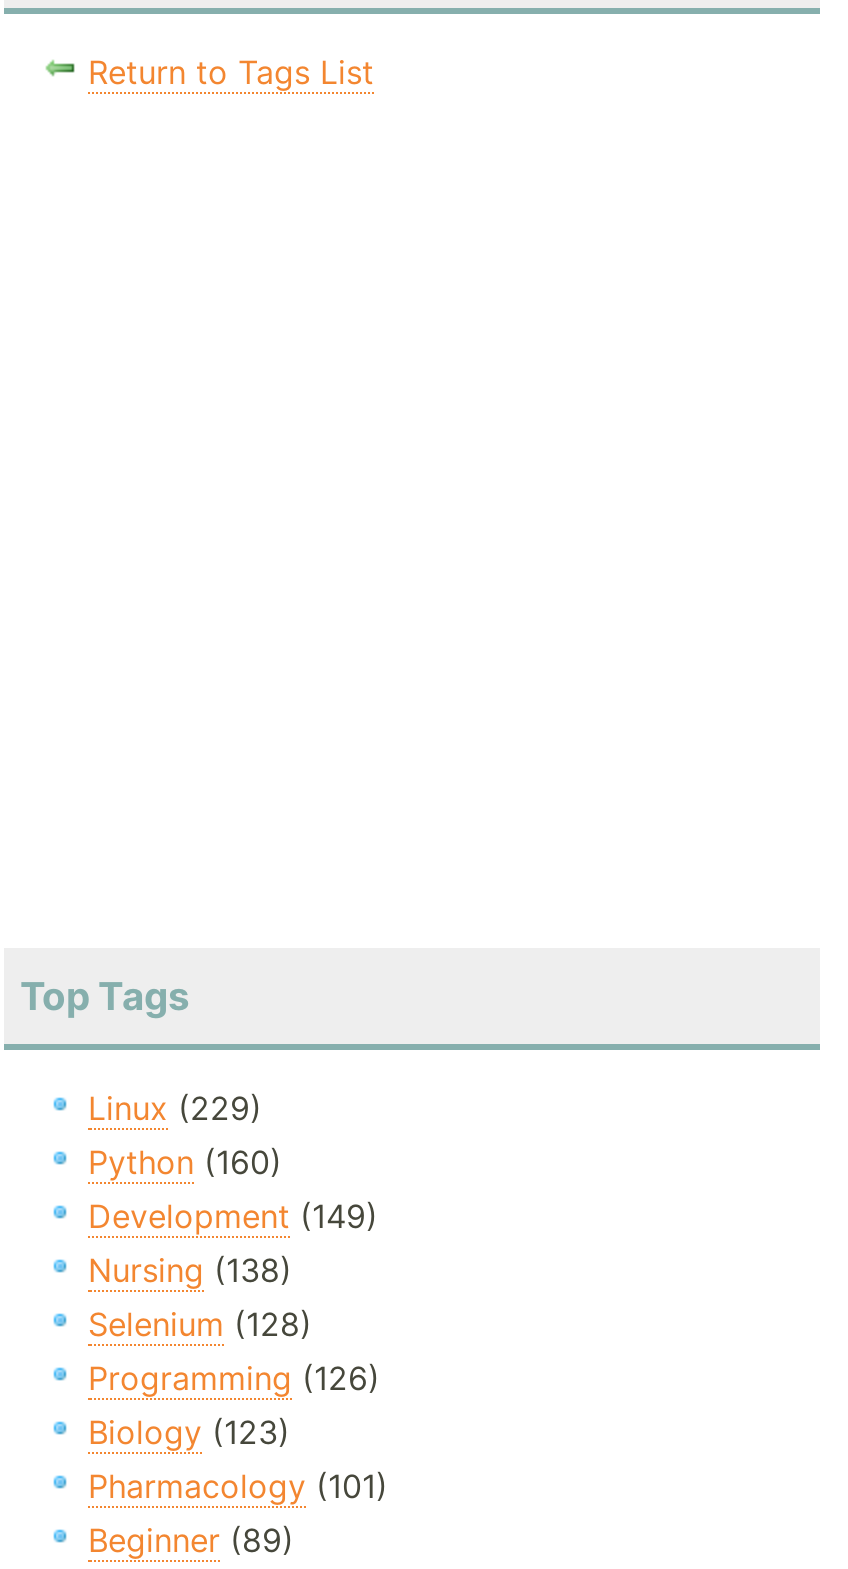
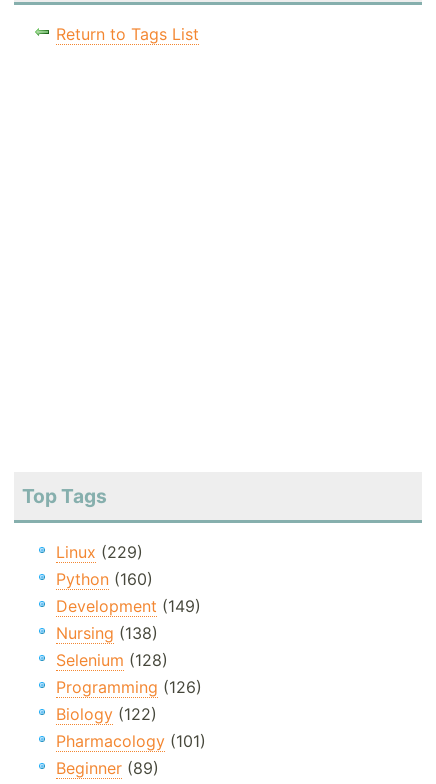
- Biology (123)
+ Biology (122)
